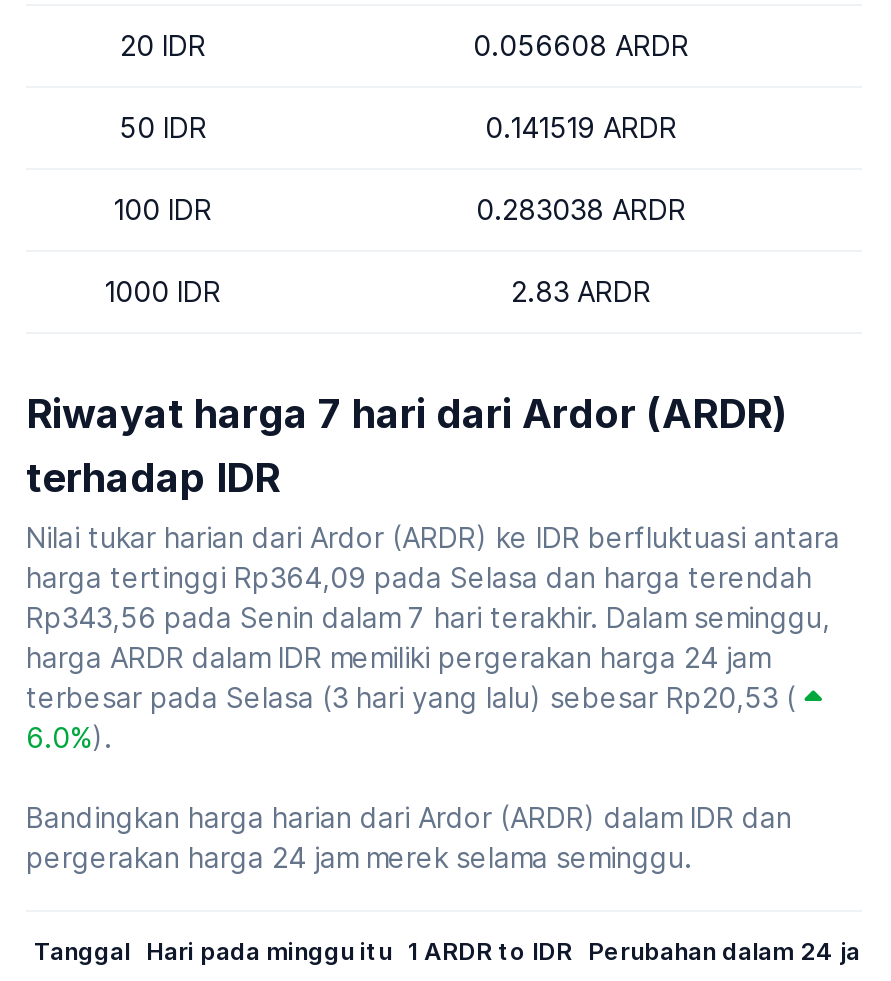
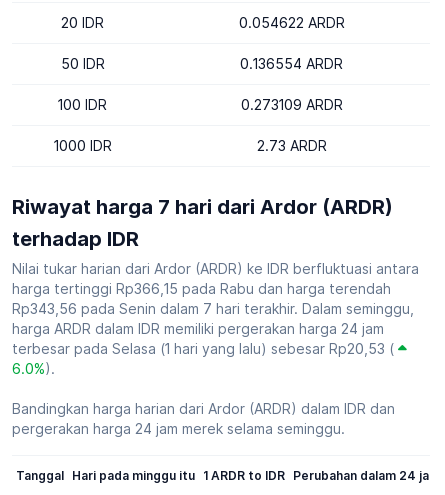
- 0.056608 ARDR
+ 0.054622 ARDR

- 0.141519 ARDR
+ 0.136554 ARDR

- 0.283038 ARDR
+ 0.273109 ARDR

- 2.83 ARDR
+ 2.73 ARDR

- harga tertinggi Rp364,09 pada Selasa dan harga terendah
+ harga tertinggi Rp366,15 pada Rabu dan harga terendah

- terbesar pada Selasa (3 hari yang lalu) sebesar Rp20,53 (
+ terbesar pada Selasa (1 hari yang lalu) sebesar Rp20,53 (
